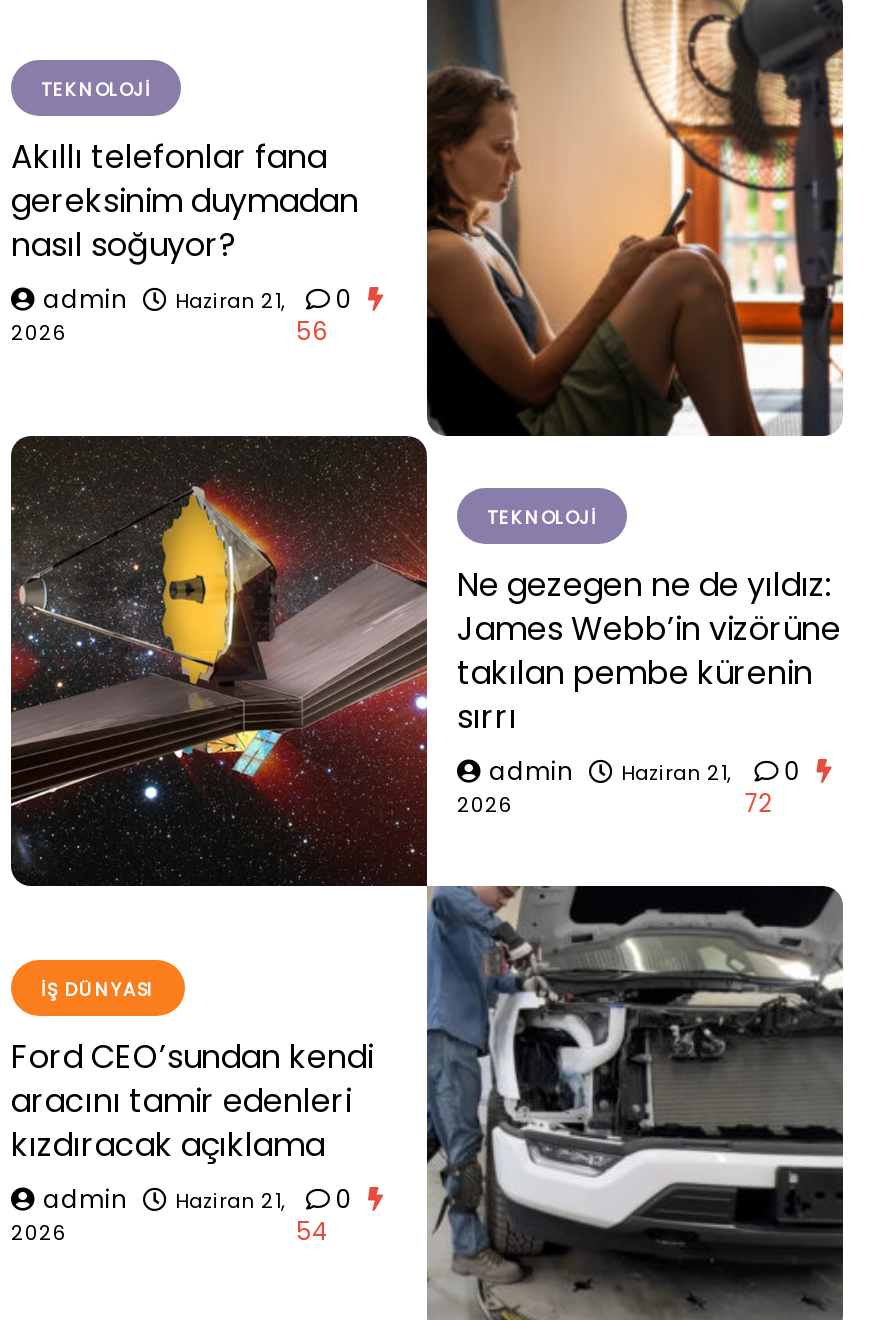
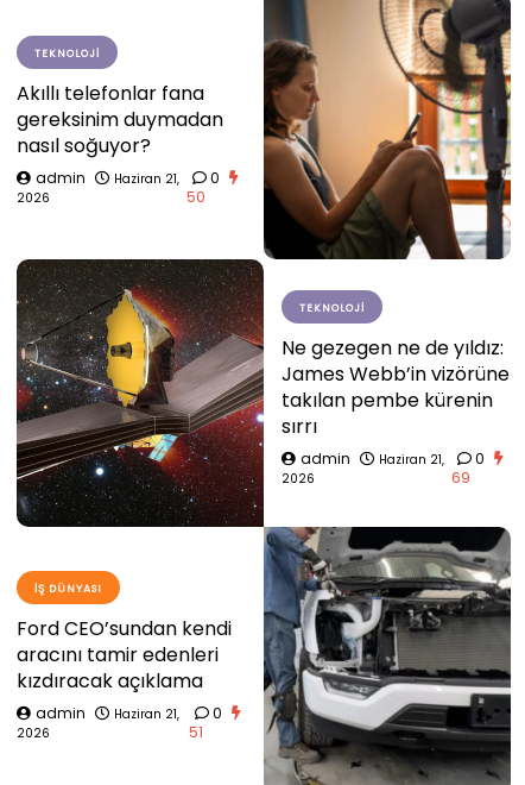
- 56
+ 50

- 72
+ 69

- 54
+ 51
